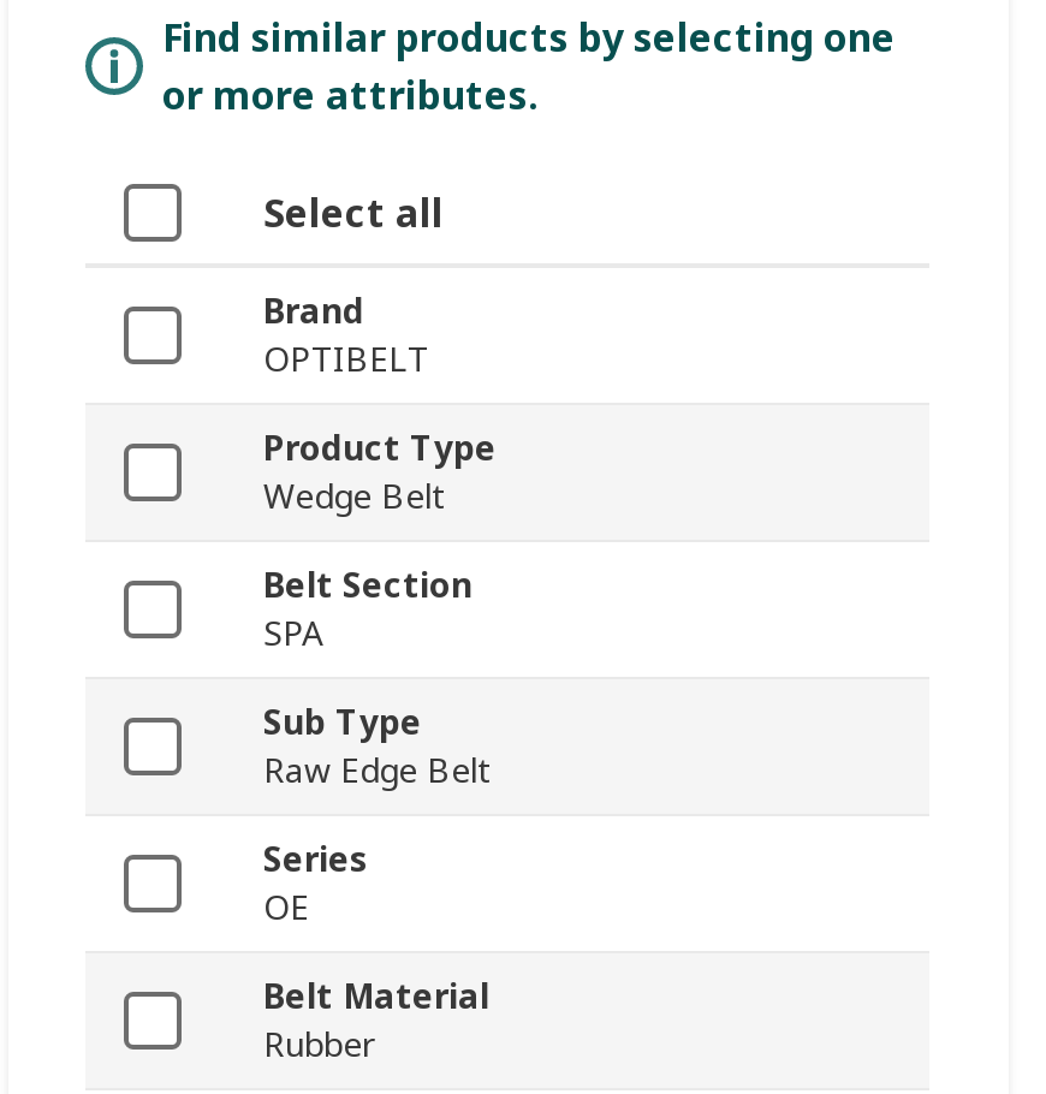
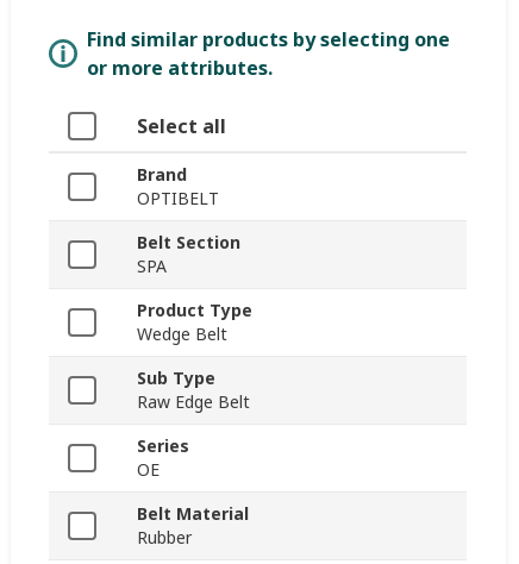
moved down: Product Type | Wedge Belt

moved up: Belt Section | SPA
